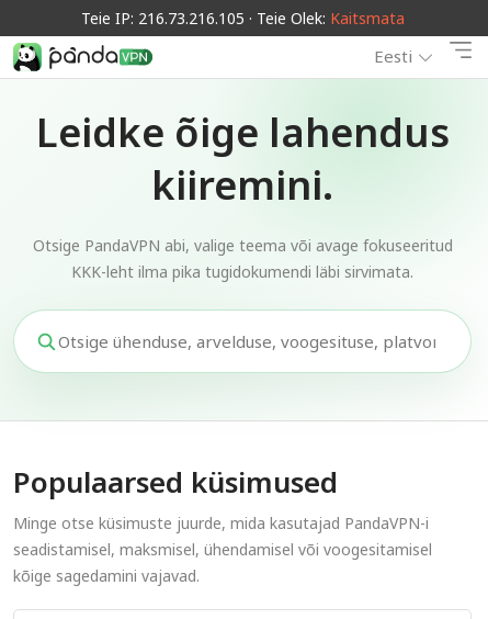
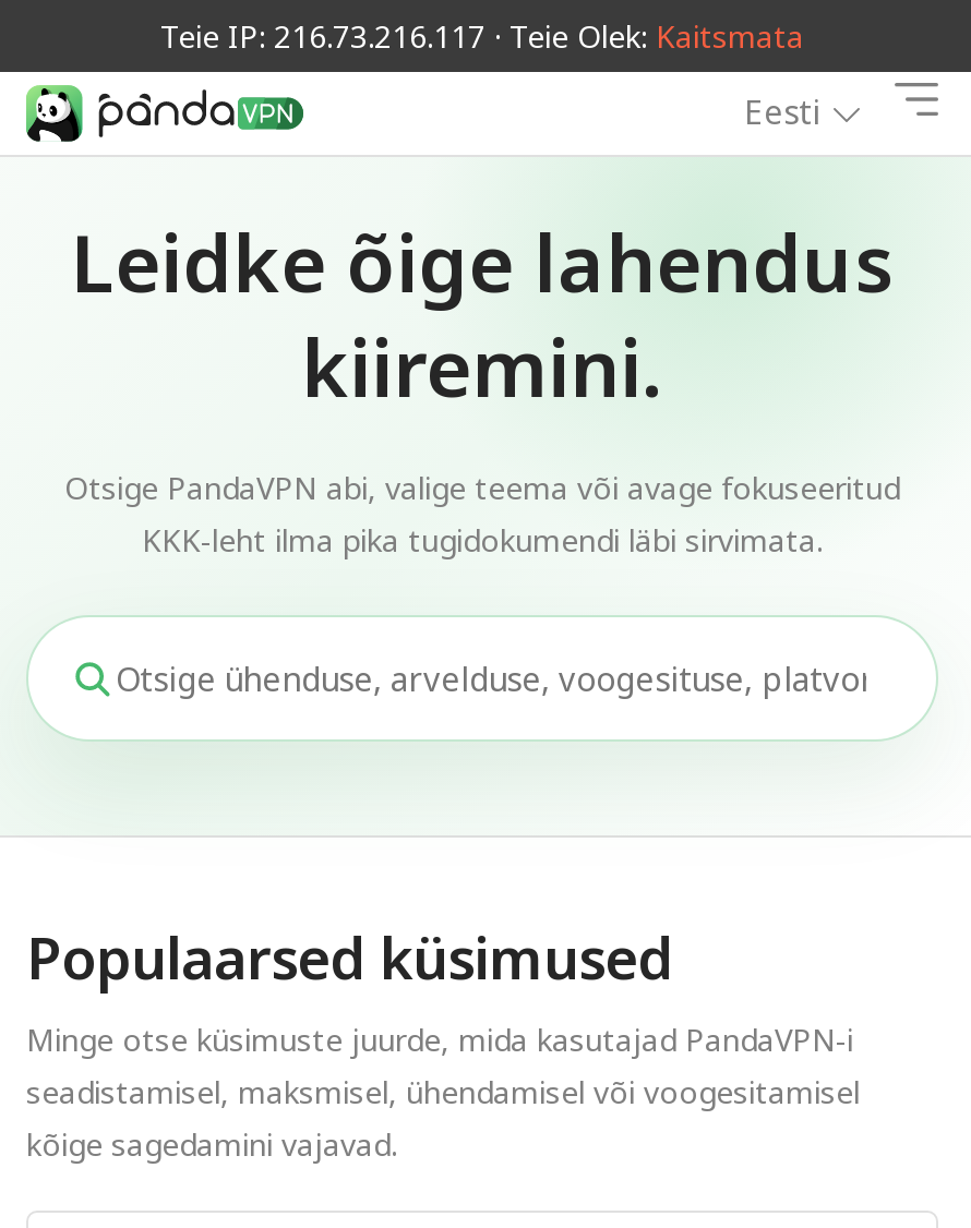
- Teie IP: 216.73.216.105 · Teie Olek: Kaitsmata
+ Teie IP: 216.73.216.117 · Teie Olek: Kaitsmata
